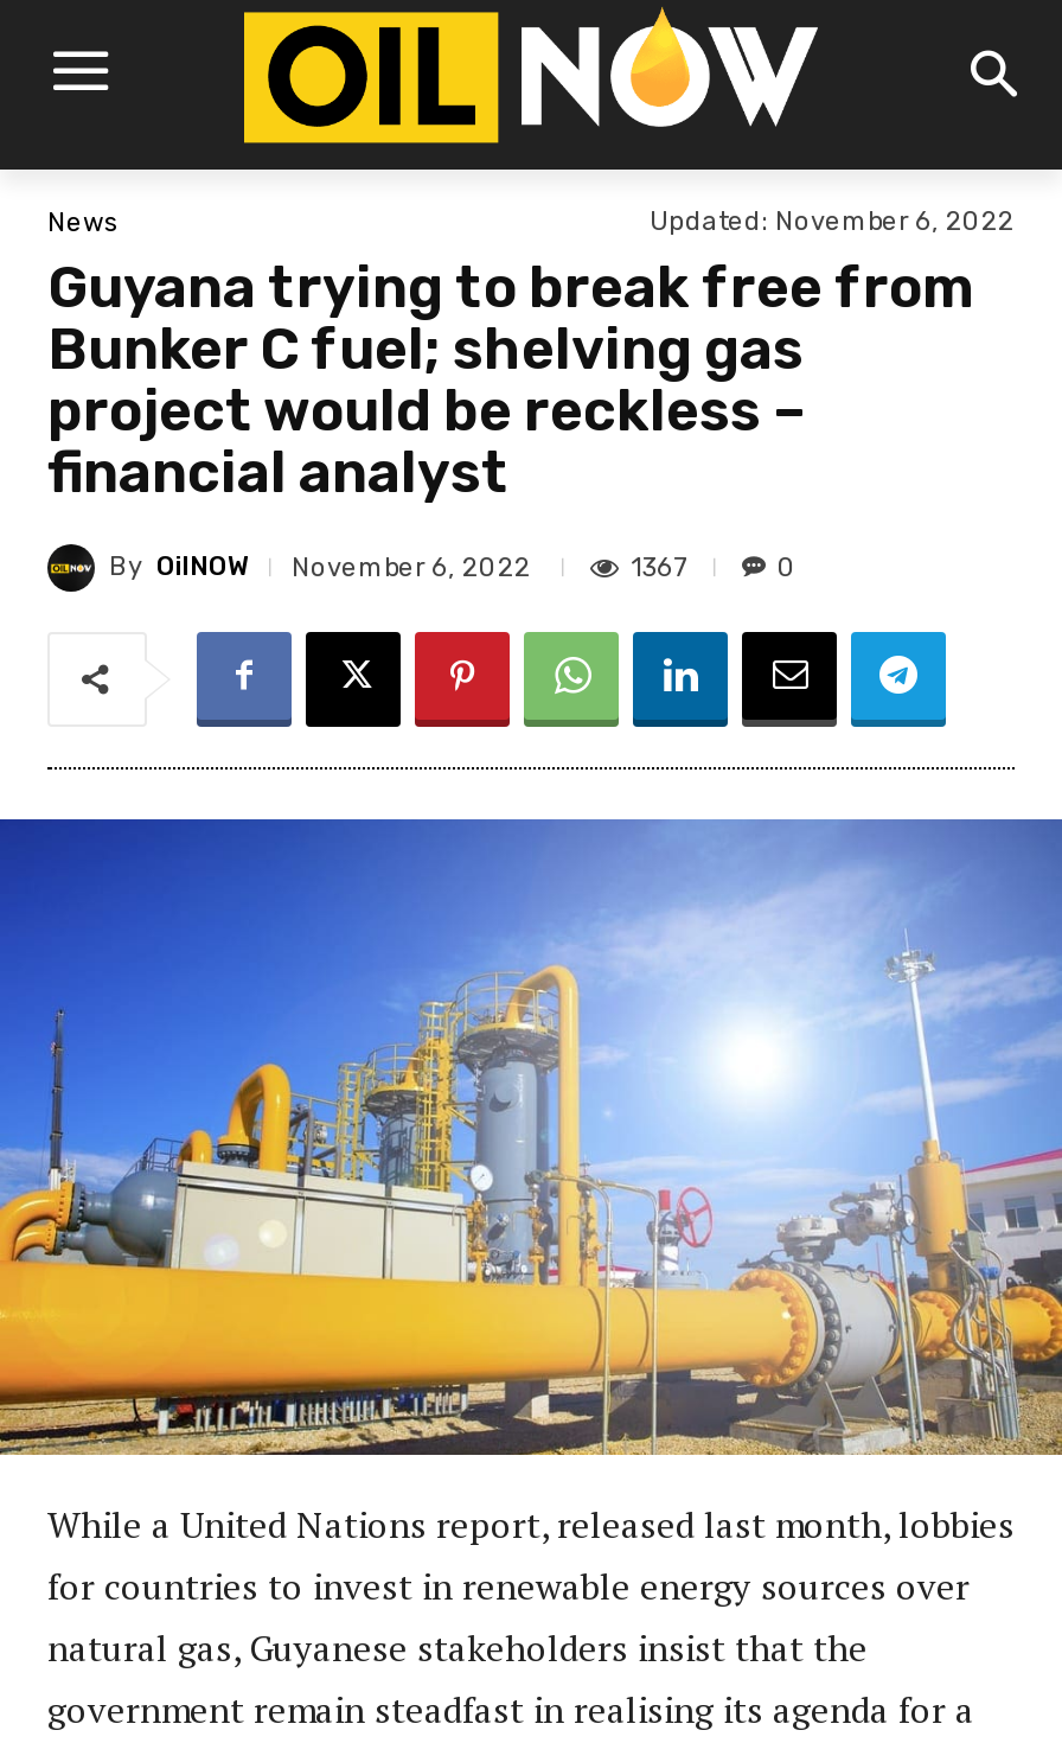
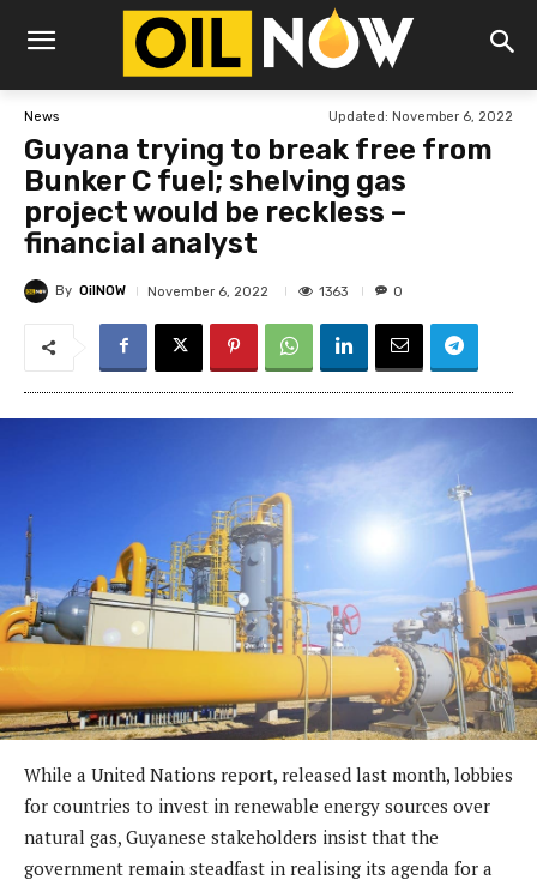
- 1367
+ 1363
